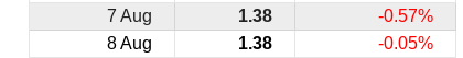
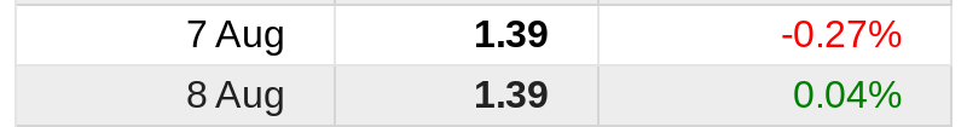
- 1.38
+ 1.39

- -0.57%
+ -0.27%

- 1.38
+ 1.39

- -0.05%
+ 0.04%
